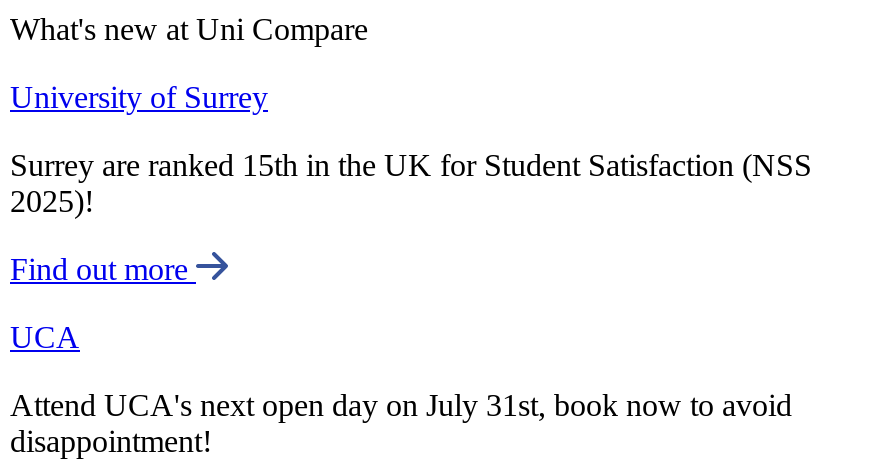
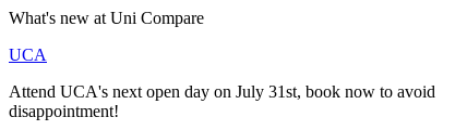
- University of Surrey
- Surrey are ranked 15th in the UK for Student Satisfaction (NSS
- 2025)!
- Find out more
